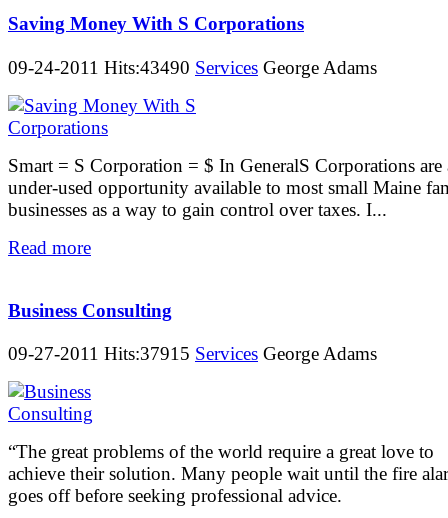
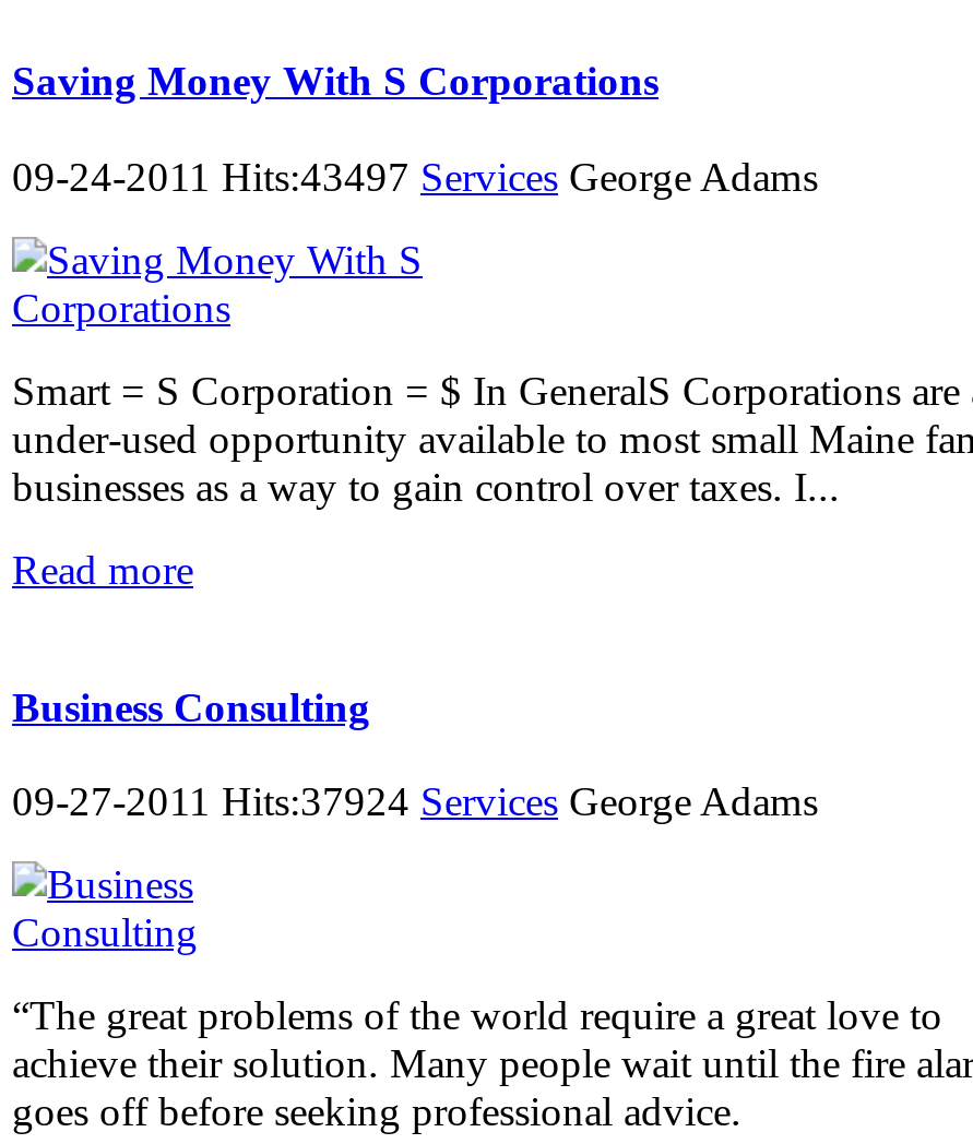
- 09-24-2011 Hits:43490 Services George Adams
+ 09-24-2011 Hits:43497 Services George Adams

- 09-27-2011 Hits:37915 Services George Adams
+ 09-27-2011 Hits:37924 Services George Adams
